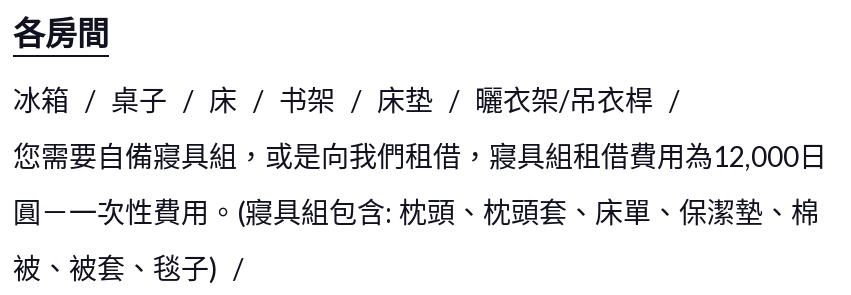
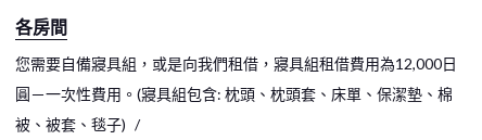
- 冰箱
- 桌子
- 床
- 书架
- 床垫
- 曬衣架/吊衣桿
